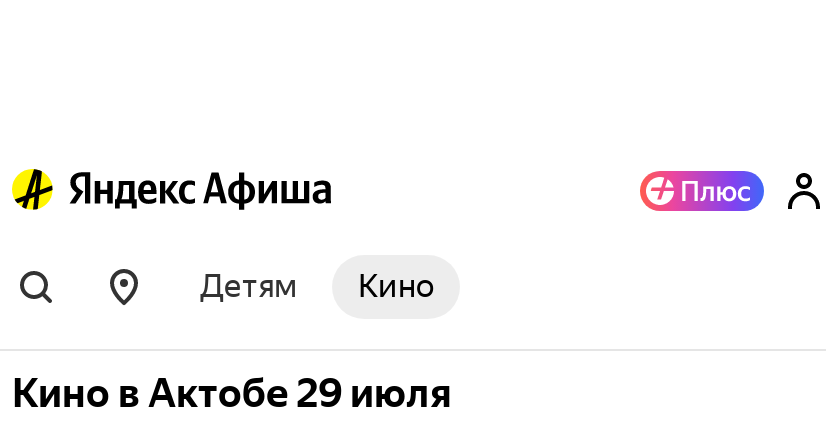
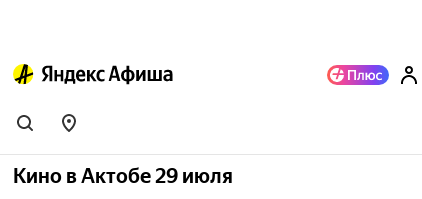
- Детям
- Кино
